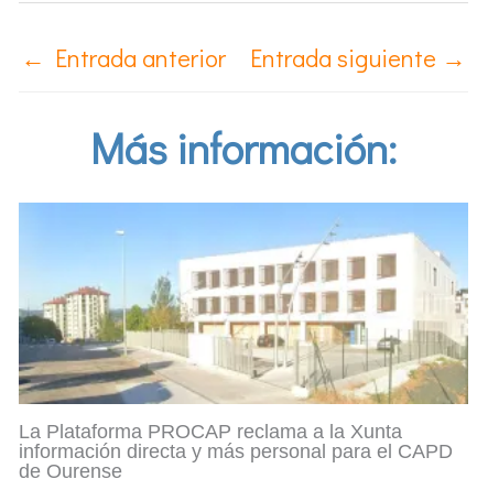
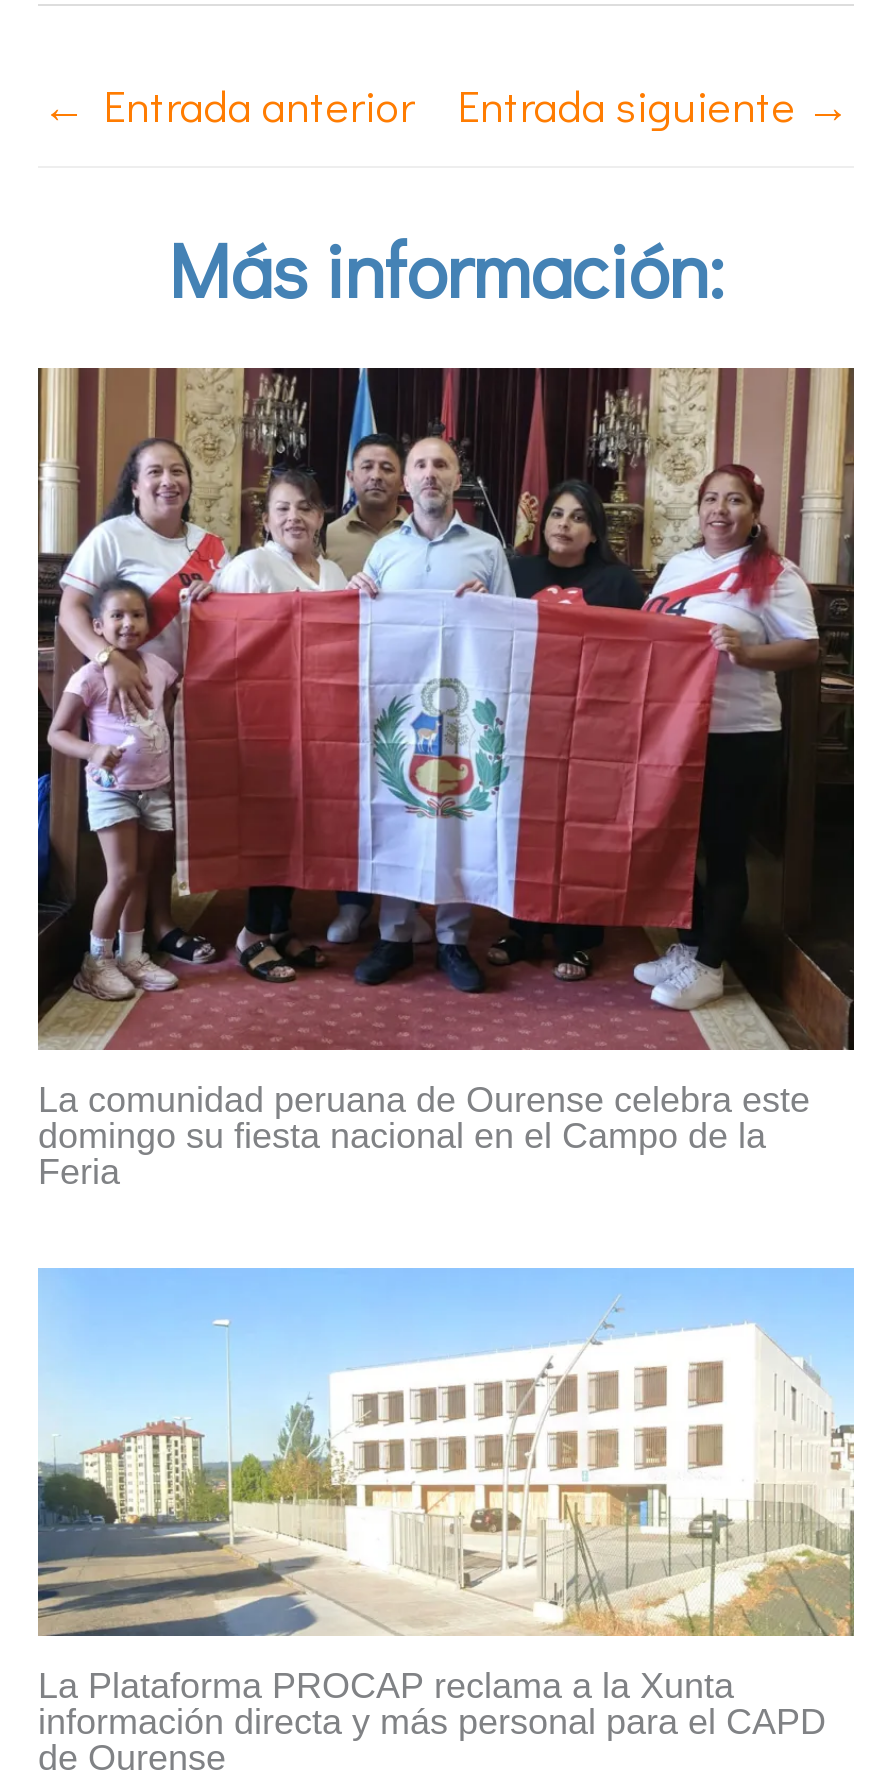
+ [image]
+ La comunidad peruana de Ourense celebra este
+ domingo su fiesta nacional en el Campo de la
+ Feria
